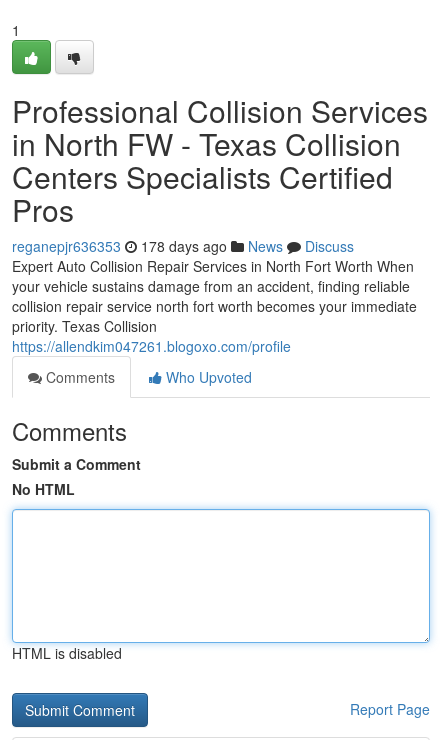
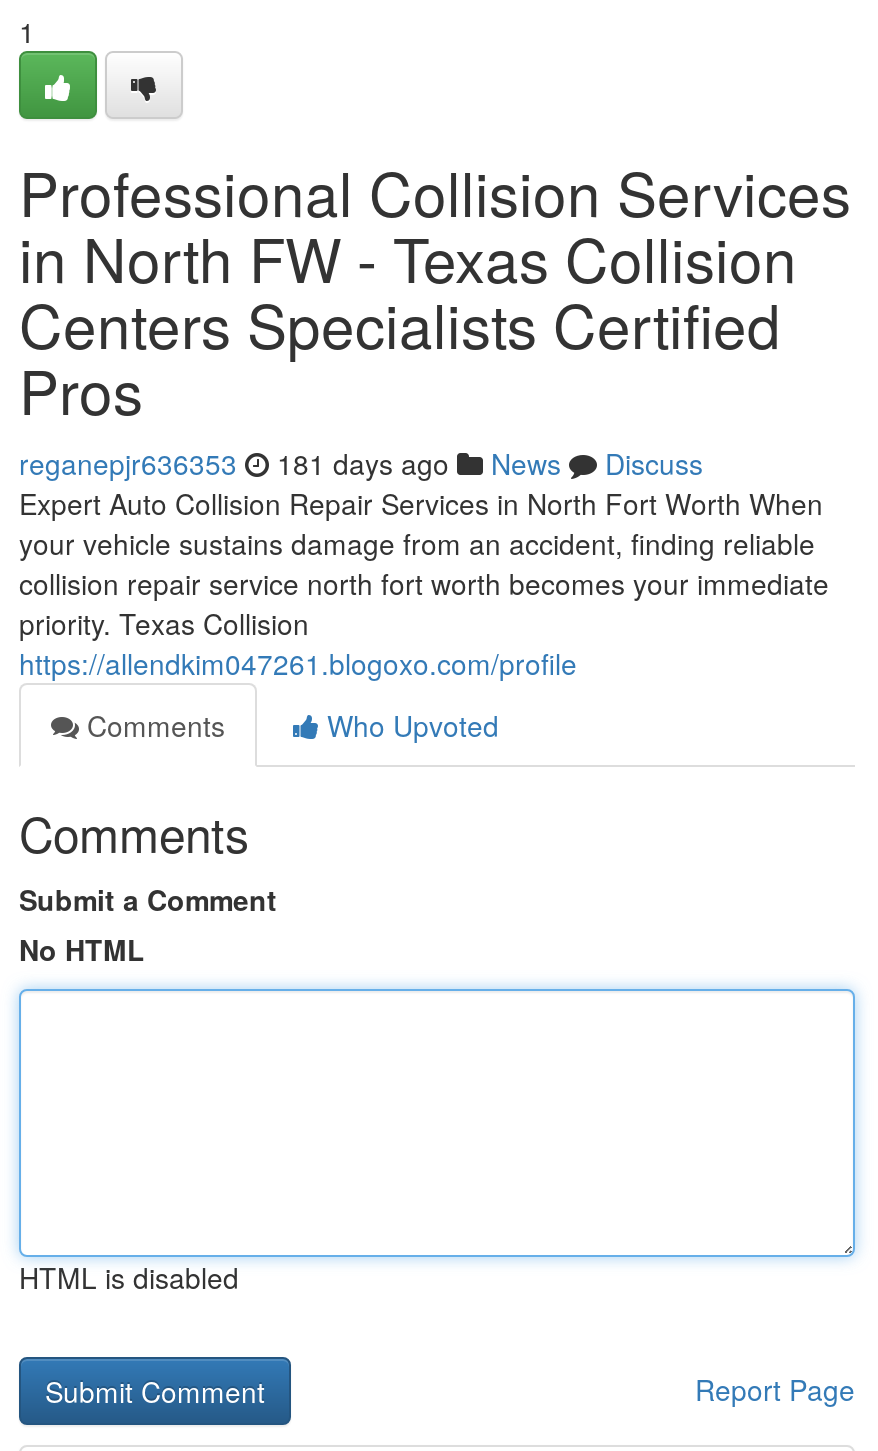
- reganepjr636353 178 days ago News Discuss
+ reganepjr636353 181 days ago News Discuss
